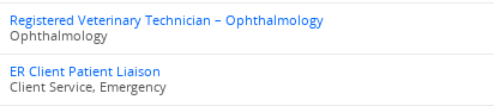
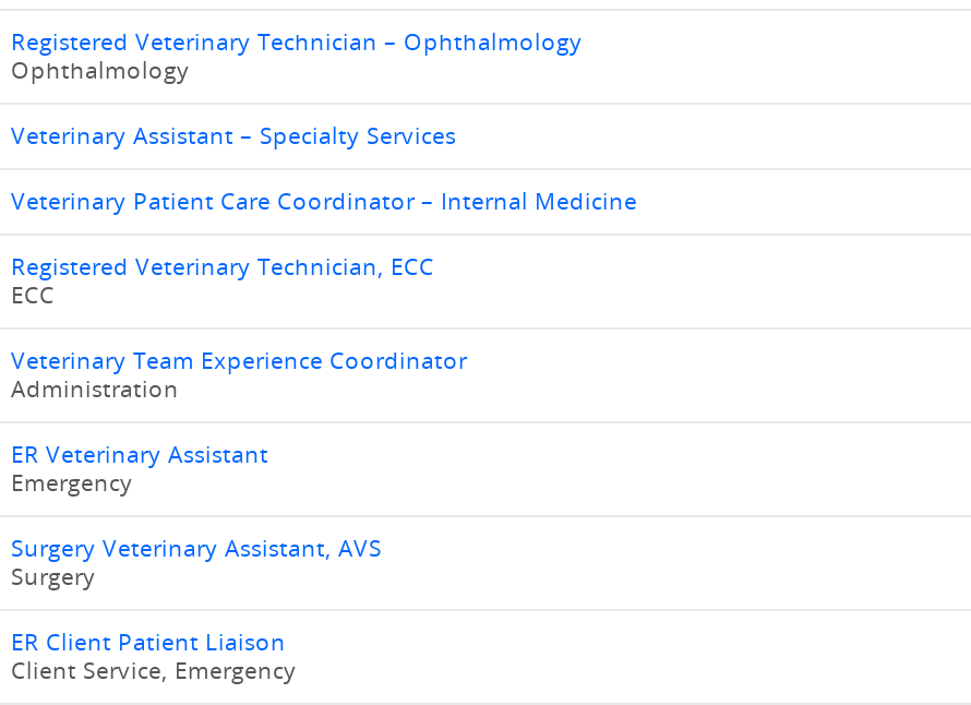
+ Veterinary Assistant – Specialty Services
+ Veterinary Patient Care Coordinator – Internal Medicine
+ Registered Veterinary Technician, ECC
+ ECC
+ Veterinary Team Experience Coordinator
+ Administration
+ ER Veterinary Assistant
+ Emergency
+ Surgery Veterinary Assistant, AVS
+ Surgery
